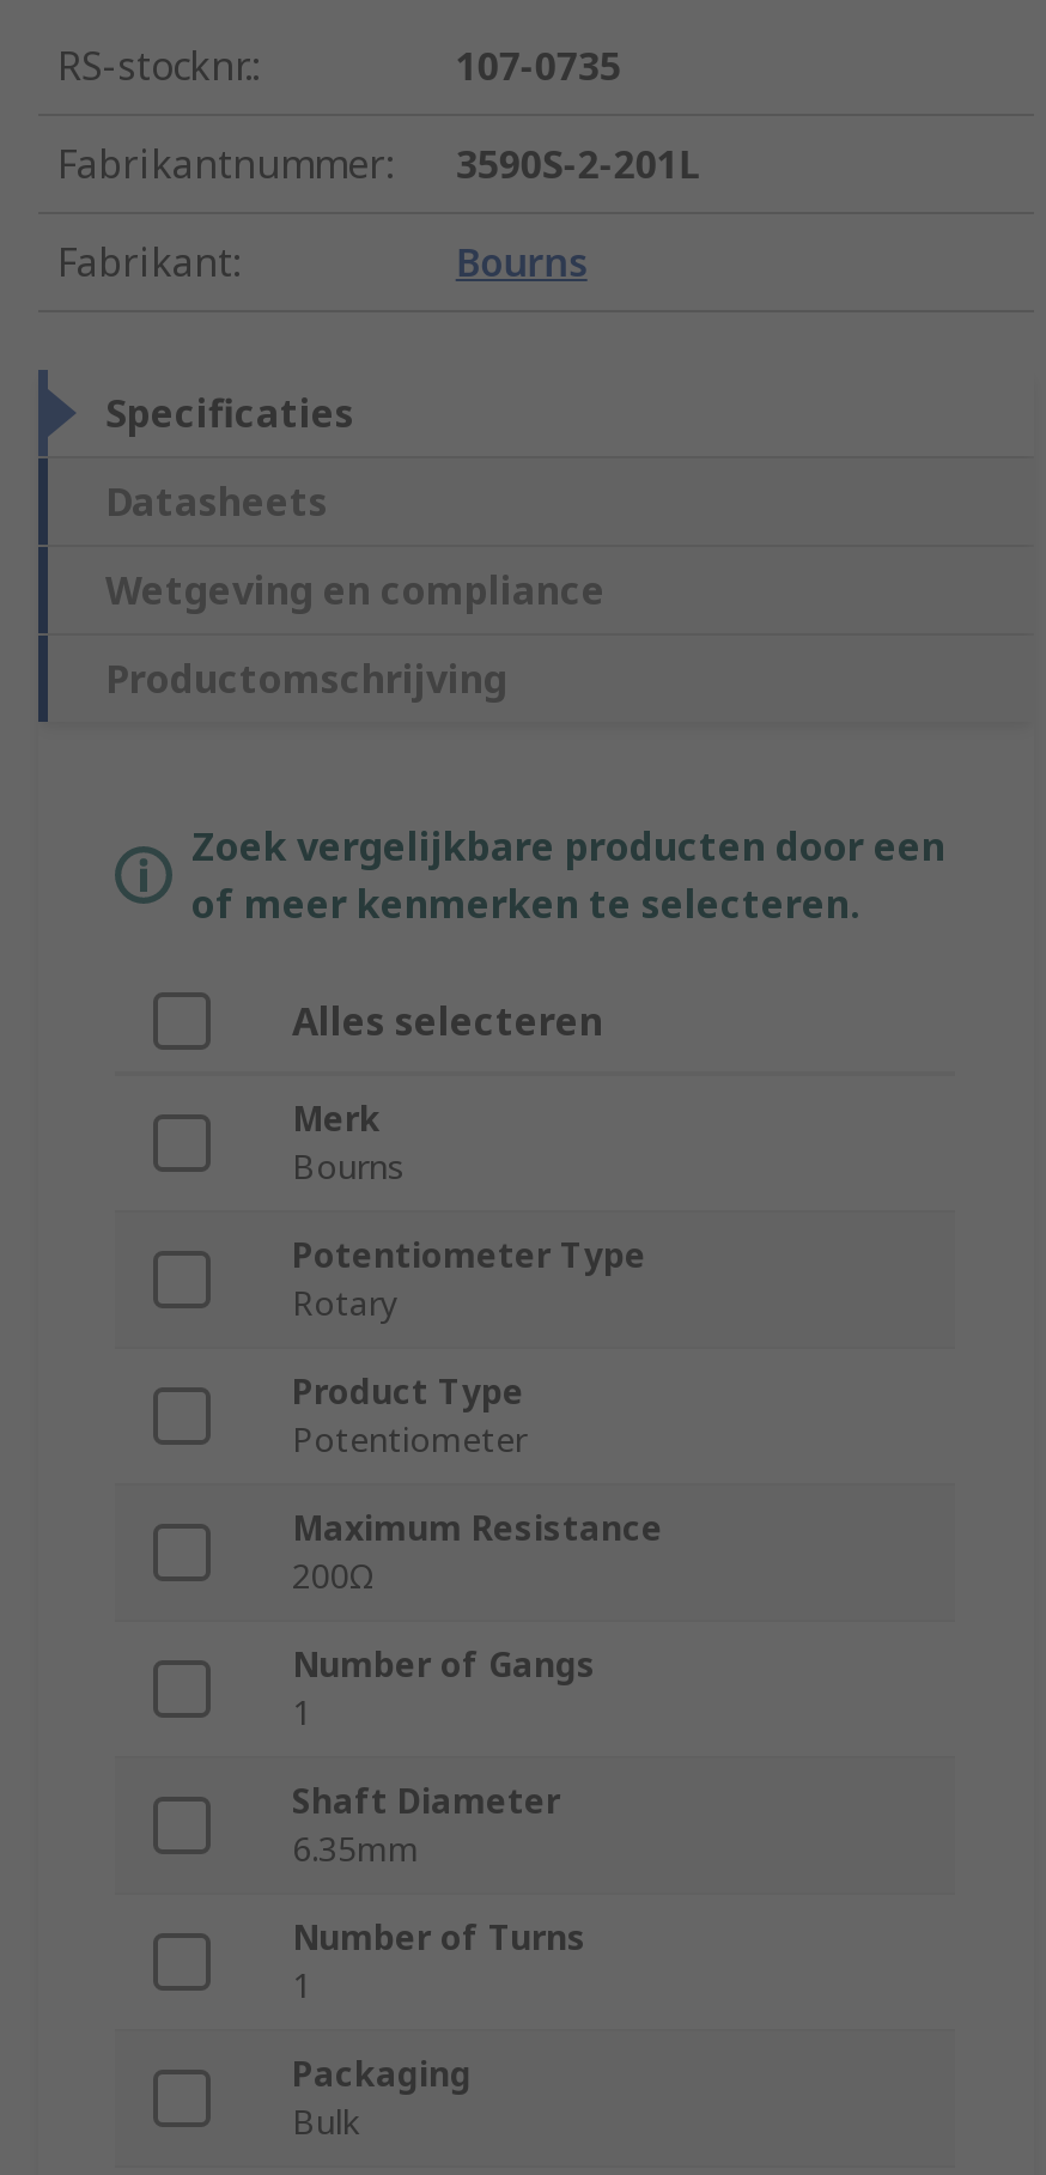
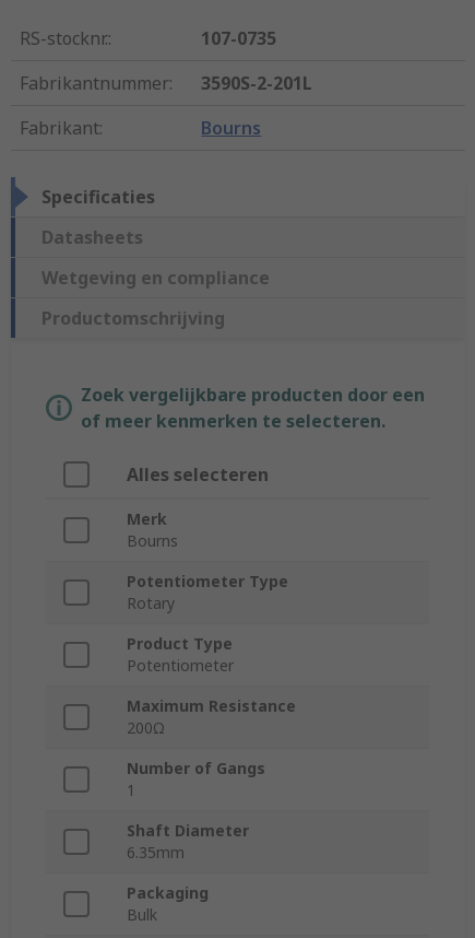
- Number of Turns
- 1
